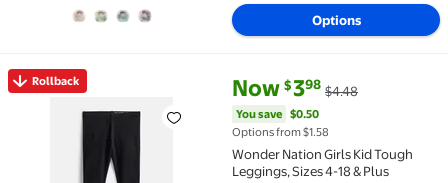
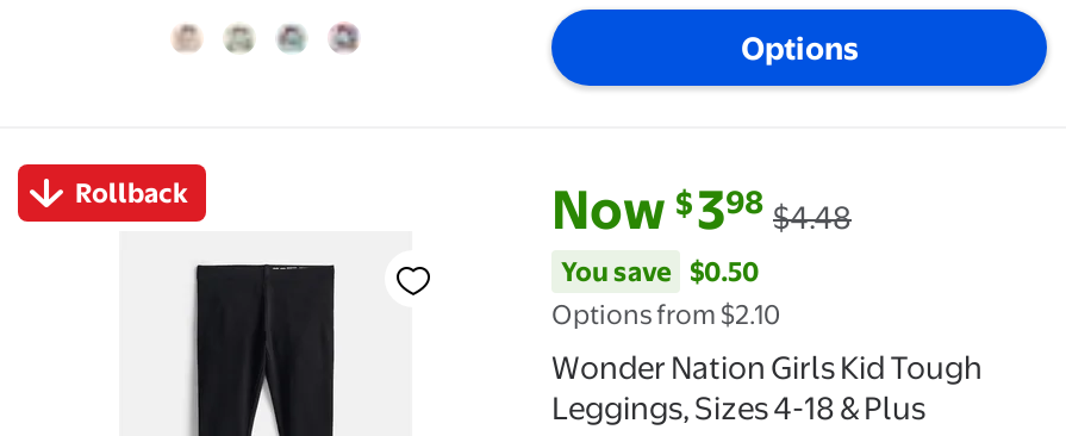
- Options from $1.58
+ Options from $2.10
